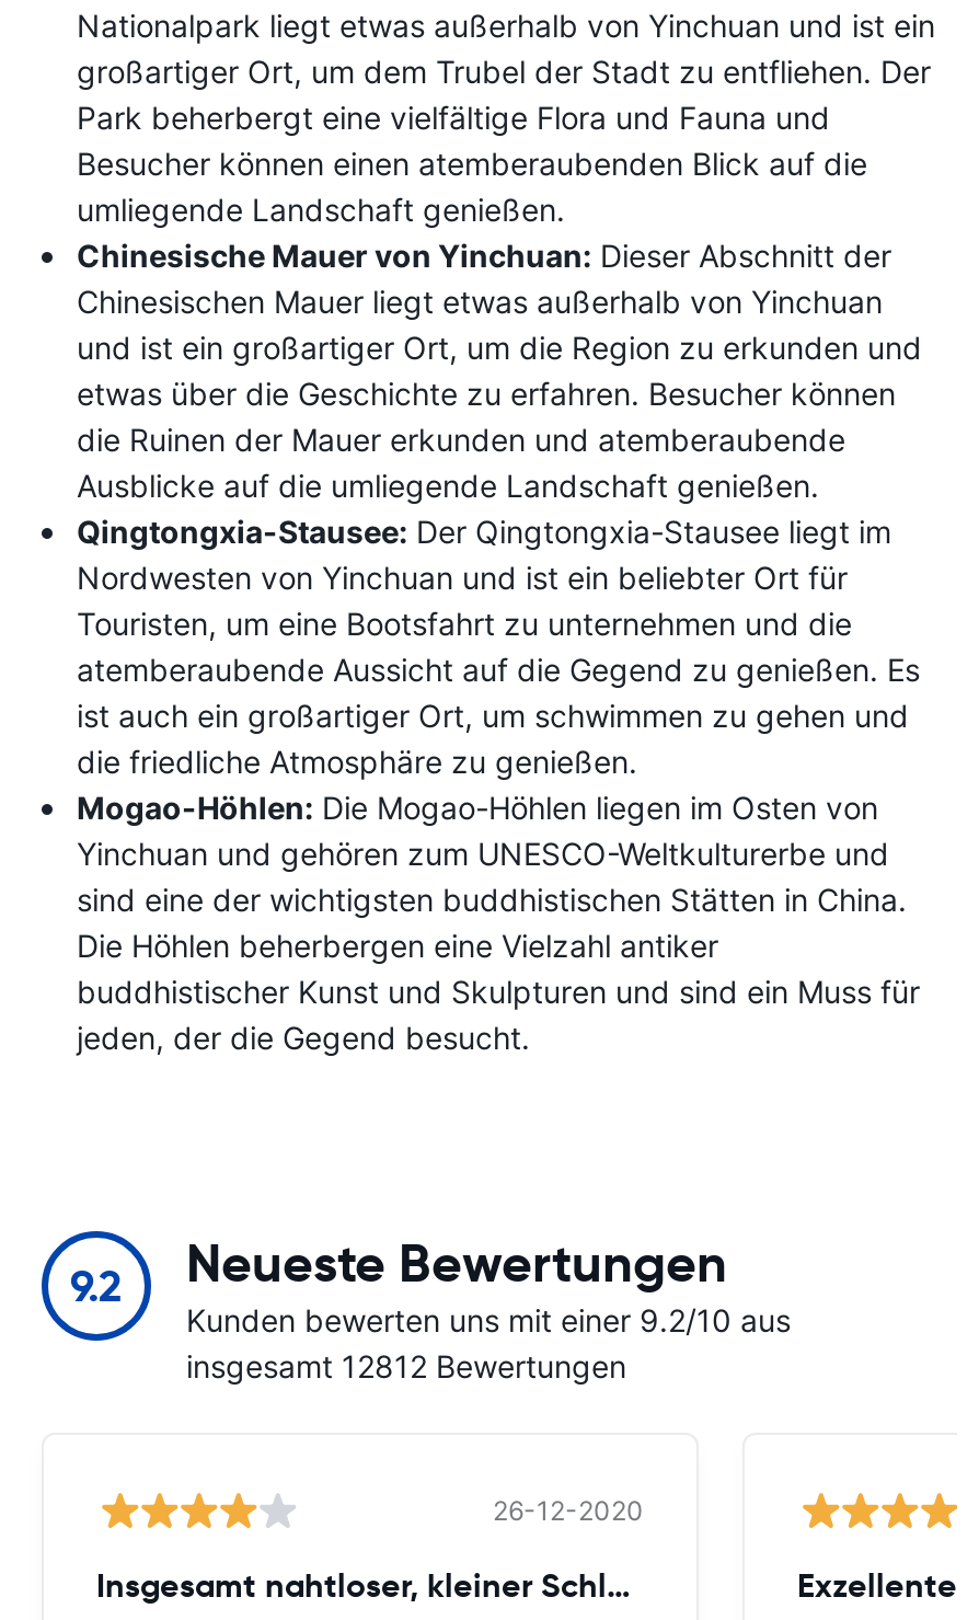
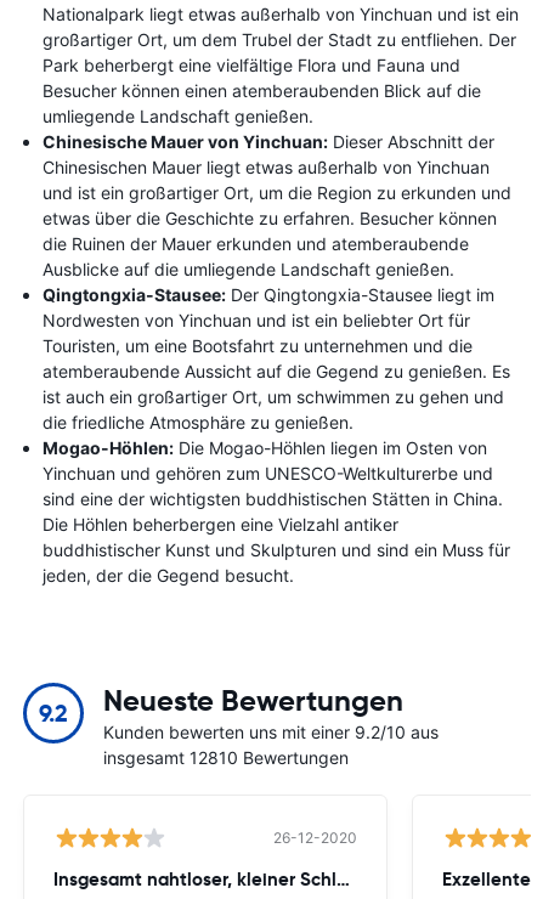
- insgesamt 12812 Bewertungen
+ insgesamt 12810 Bewertungen
